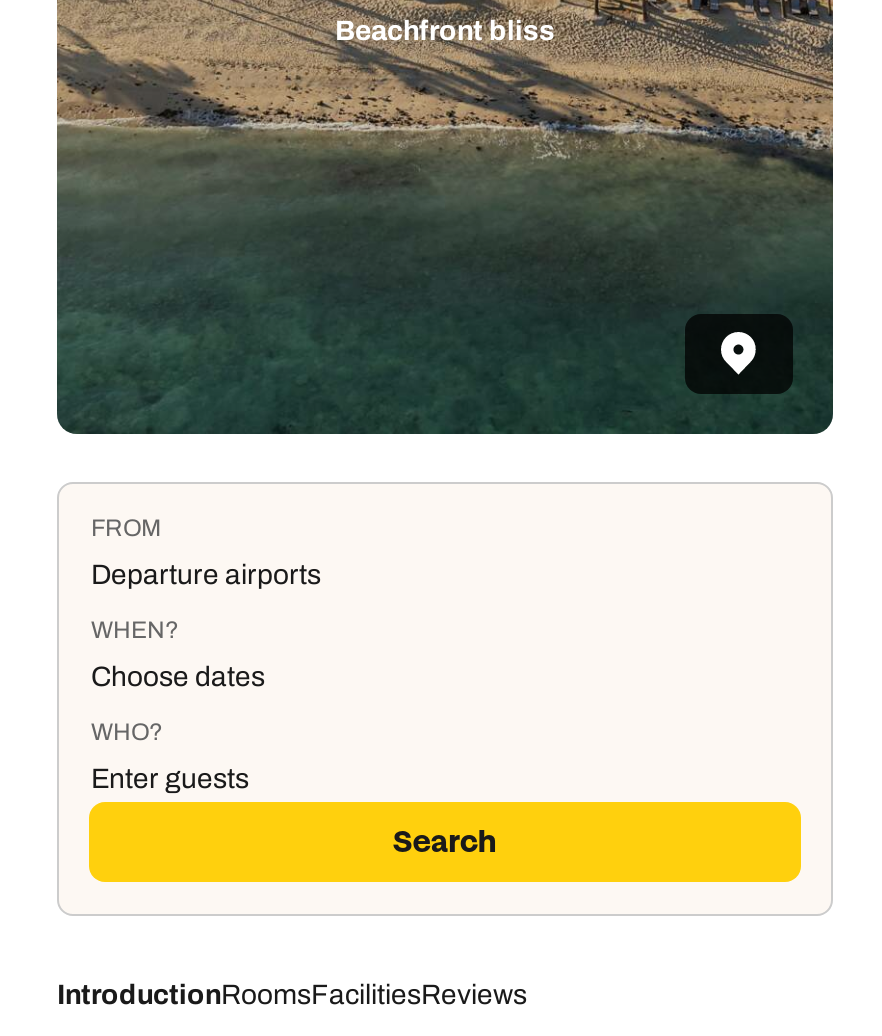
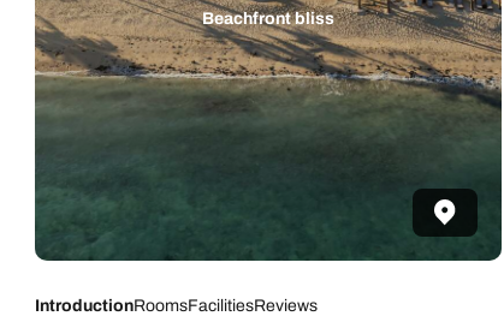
- FROM
- Departure airports
- WHEN?
- Choose dates

- WHO?
- Enter guests

- Search
